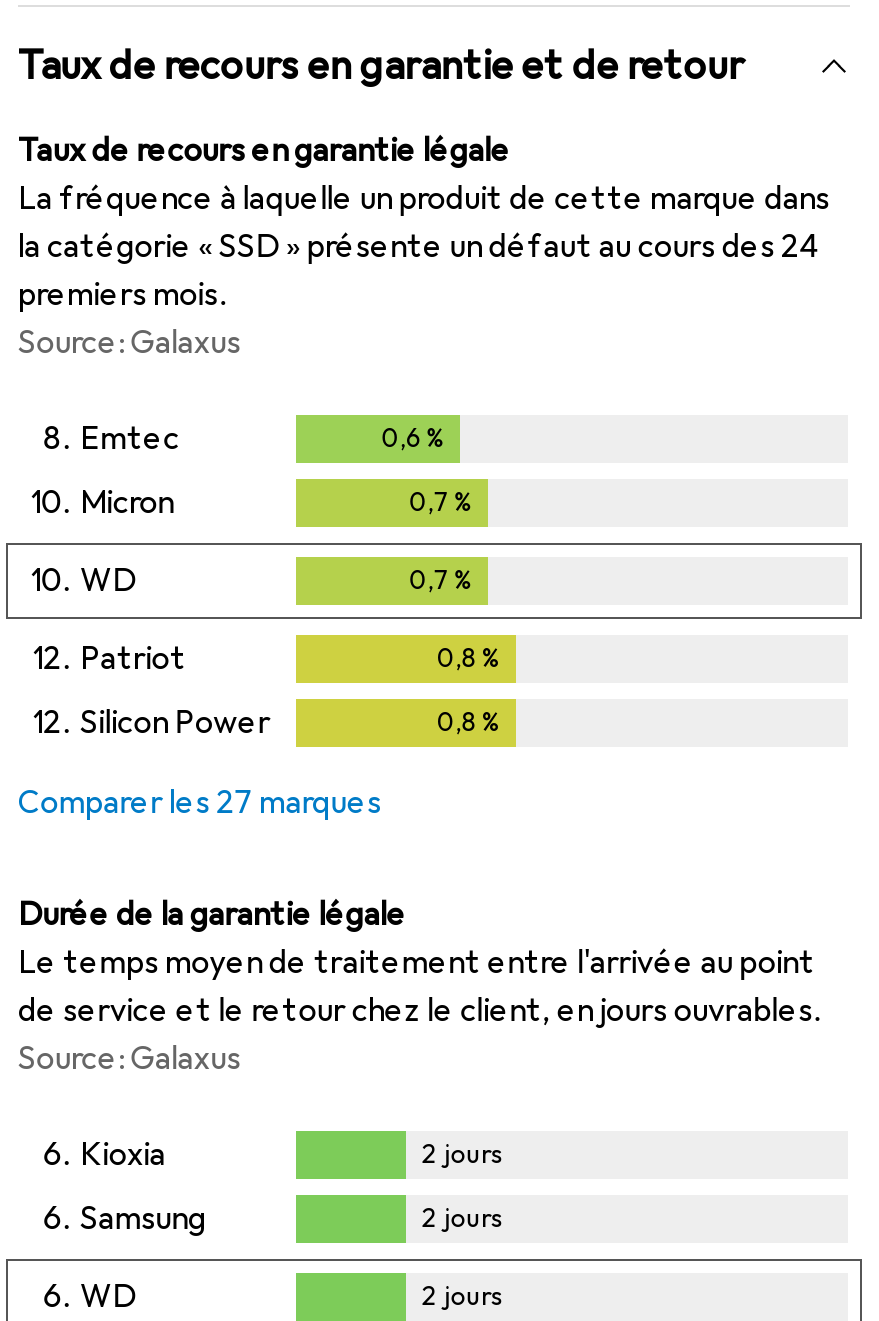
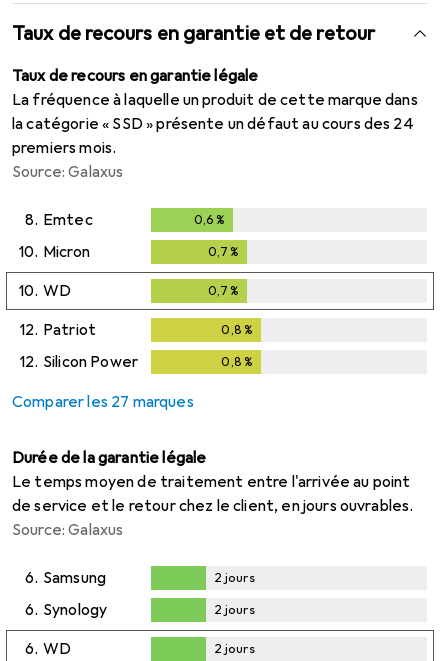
- 6. Kioxia
+ 6. Samsung

- 6. Samsung
+ 6. Synology
